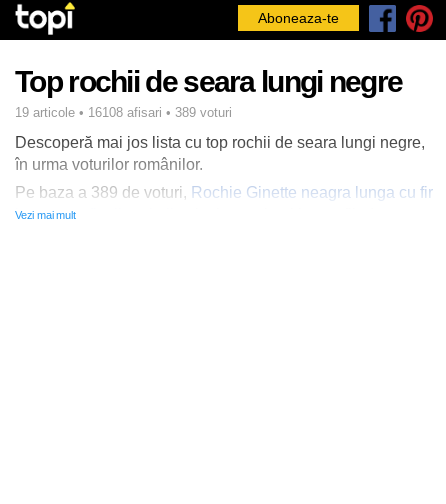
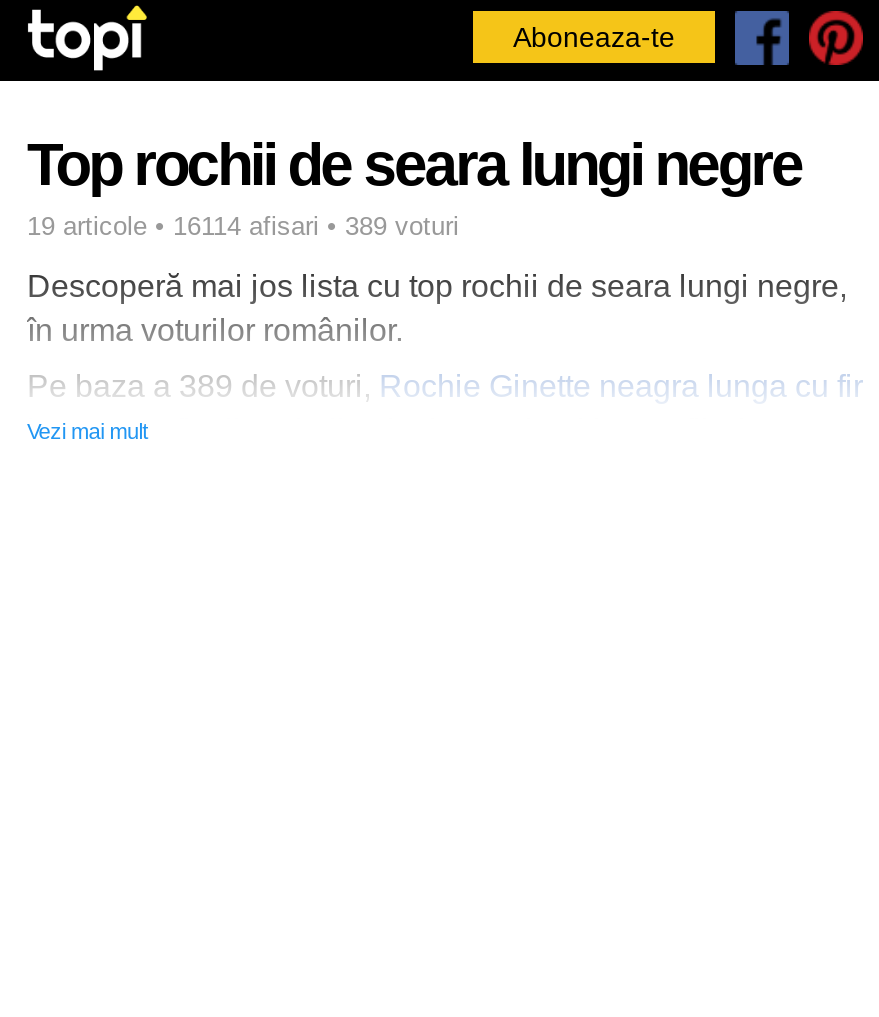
- 19 articole • 16108 afisari • 389 voturi
+ 19 articole • 16114 afisari • 389 voturi
